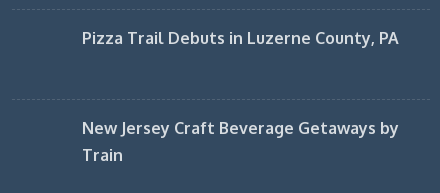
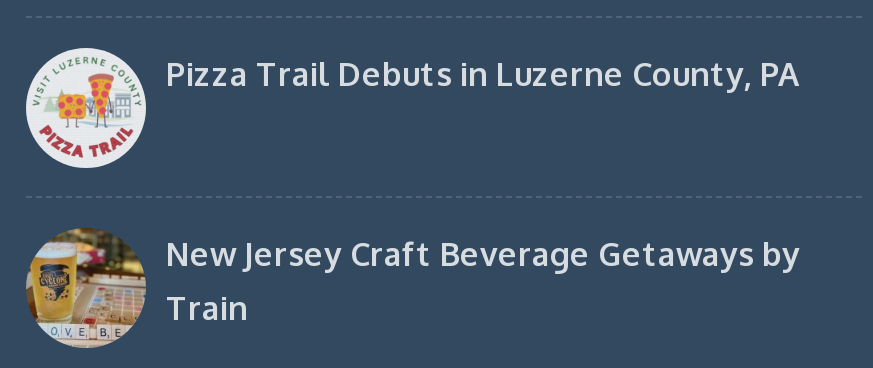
+ [image]

+ [image]
